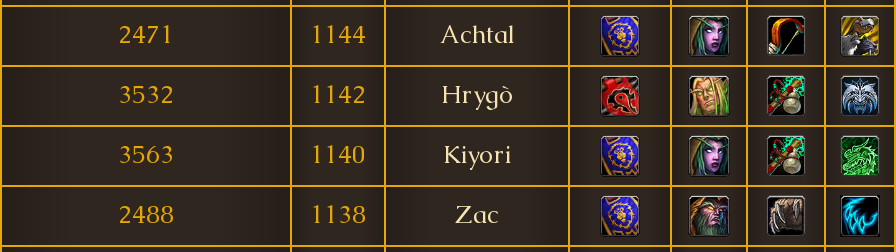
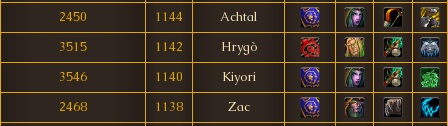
- 2471
+ 2450

- 3532
+ 3515

- 3563
+ 3546

- 2488
+ 2468
